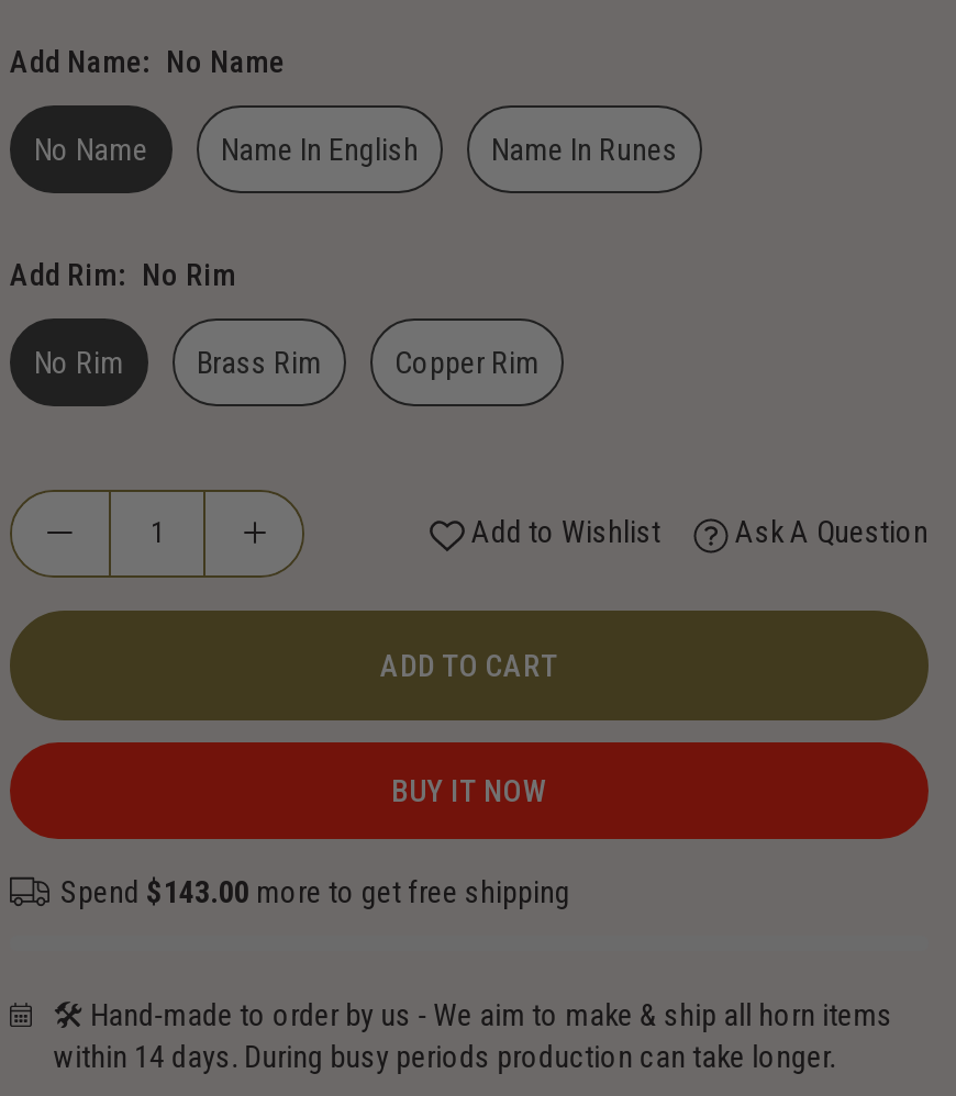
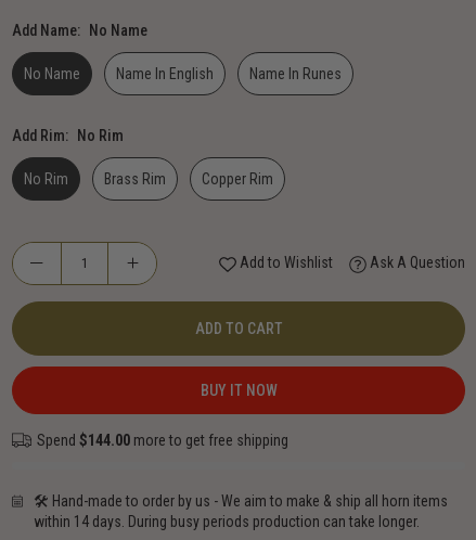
- Spend $143.00 more to get free shipping
+ Spend $144.00 more to get free shipping
